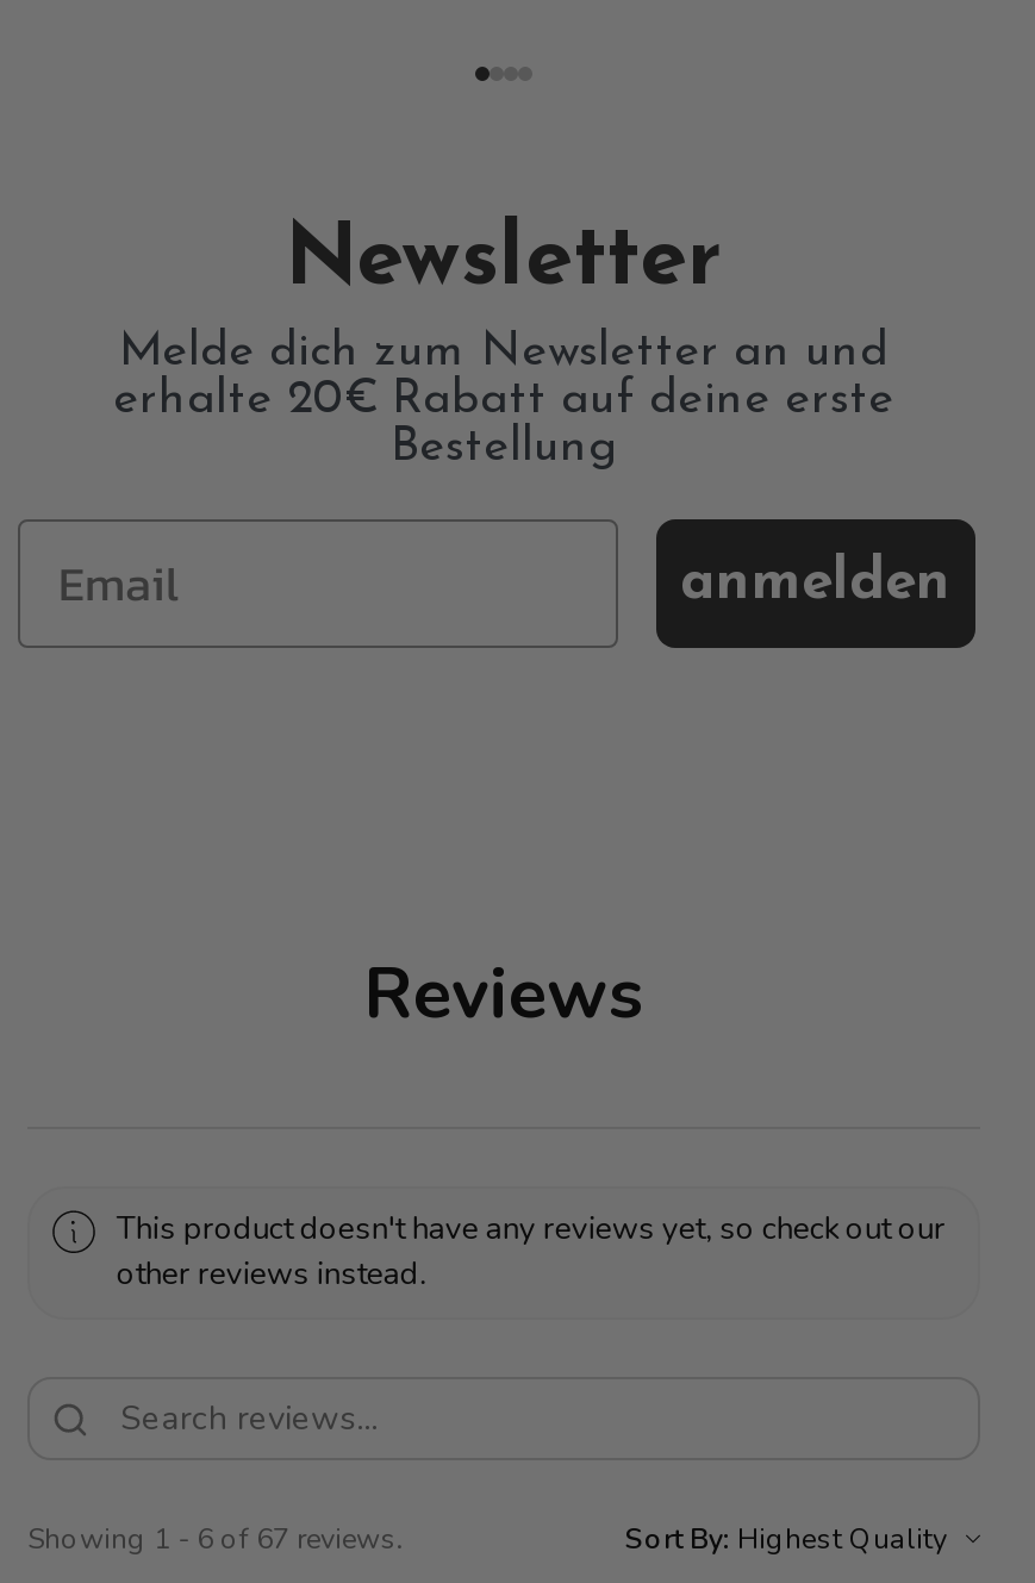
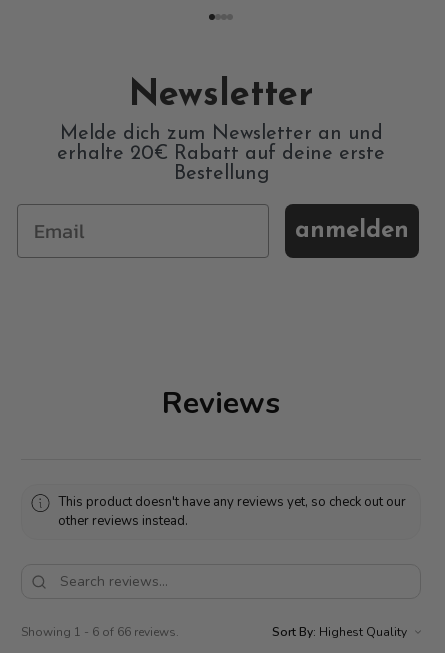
- Showing 1 - 6 of 67 reviews.
+ Showing 1 - 6 of 66 reviews.
